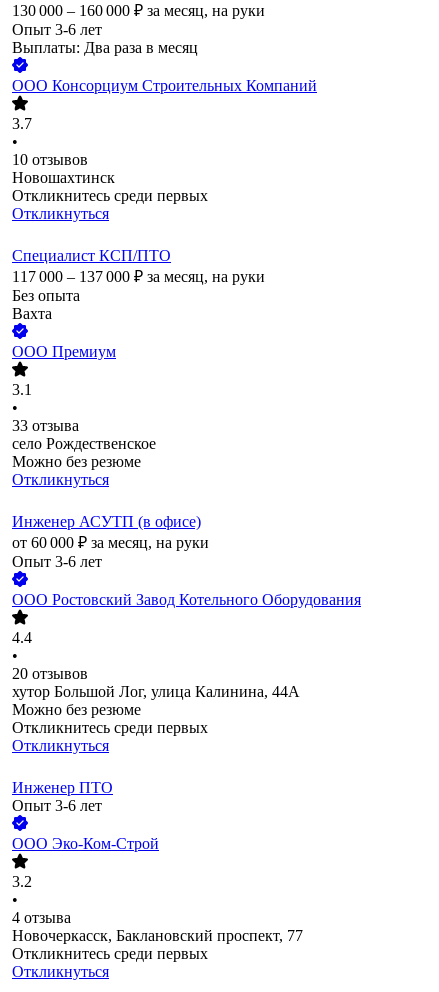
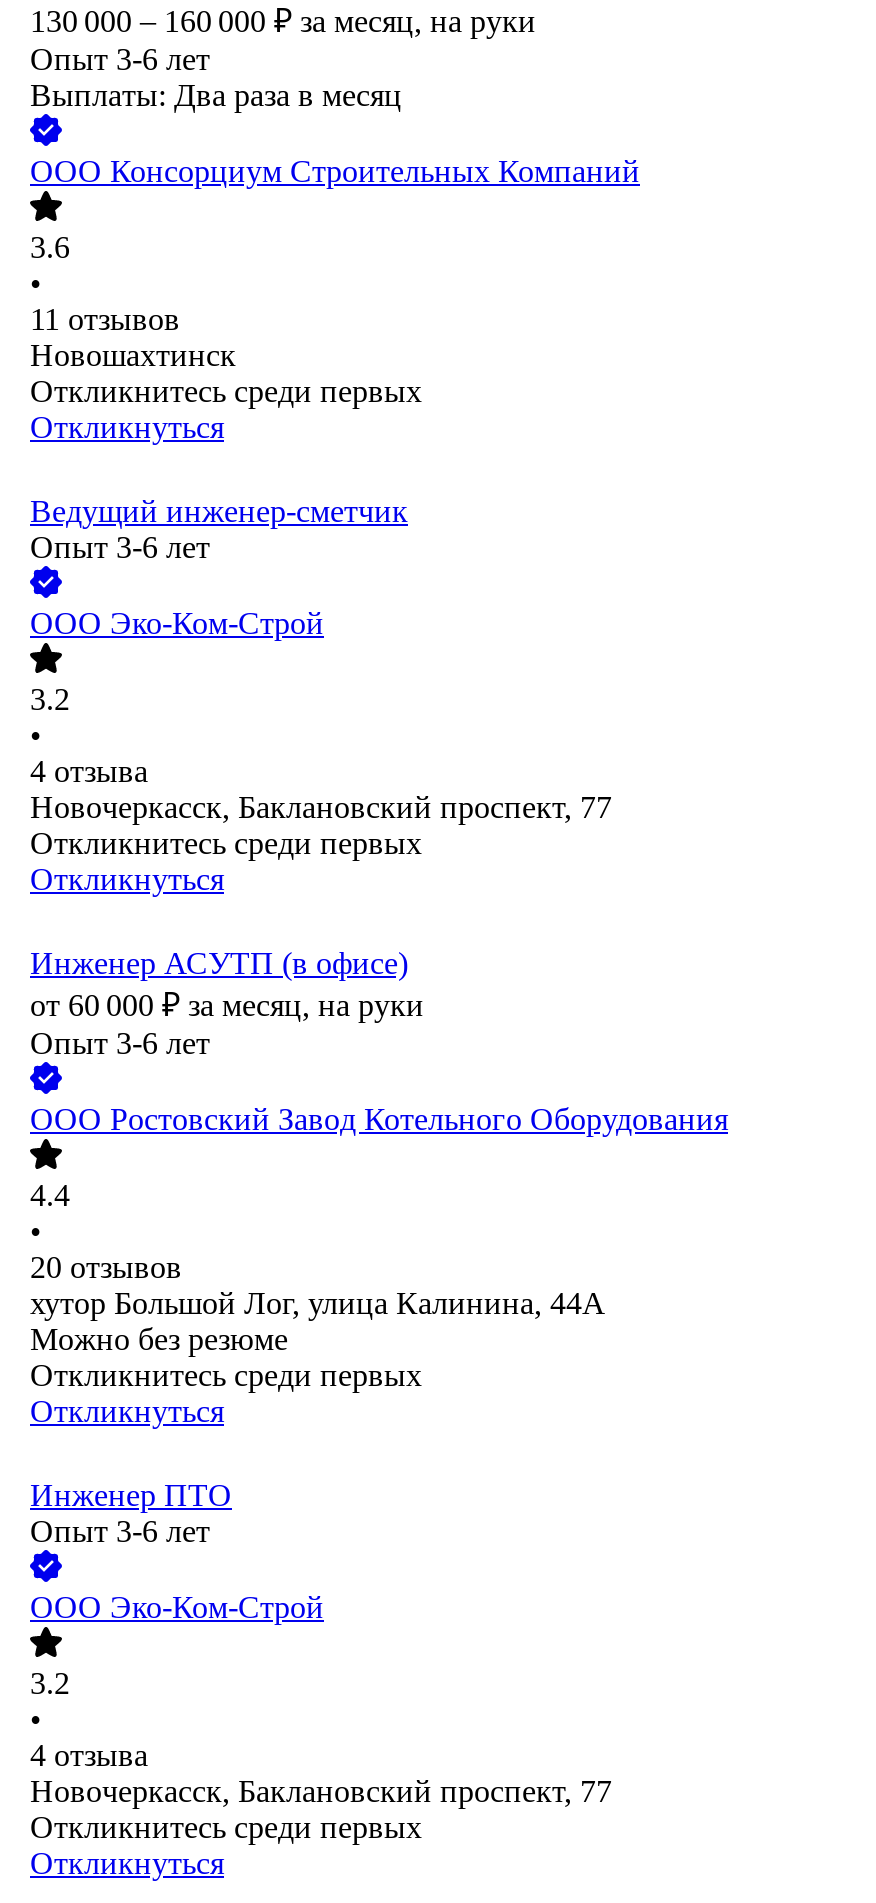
- 3.7
+ 3.6

- 10 отзывов
+ 11 отзывов

- Специалист КСП/ПТО
- 117 000 – 137 000 ₽ за месяц, на руки
- Без опыта
- Вахта
+ Ведущий инженер-сметчик
+ Опыт 3-6 лет

- ООО Премиум
+ ООО Эко-Ком-Строй

- 3.1
+ 3.2

- 33 отзыва
- село Рождественское
- Можно без резюме
+ 4 отзыва
+ Новочеркасск, Баклановский проспект, 77
+ Откликнитесь среди первых
